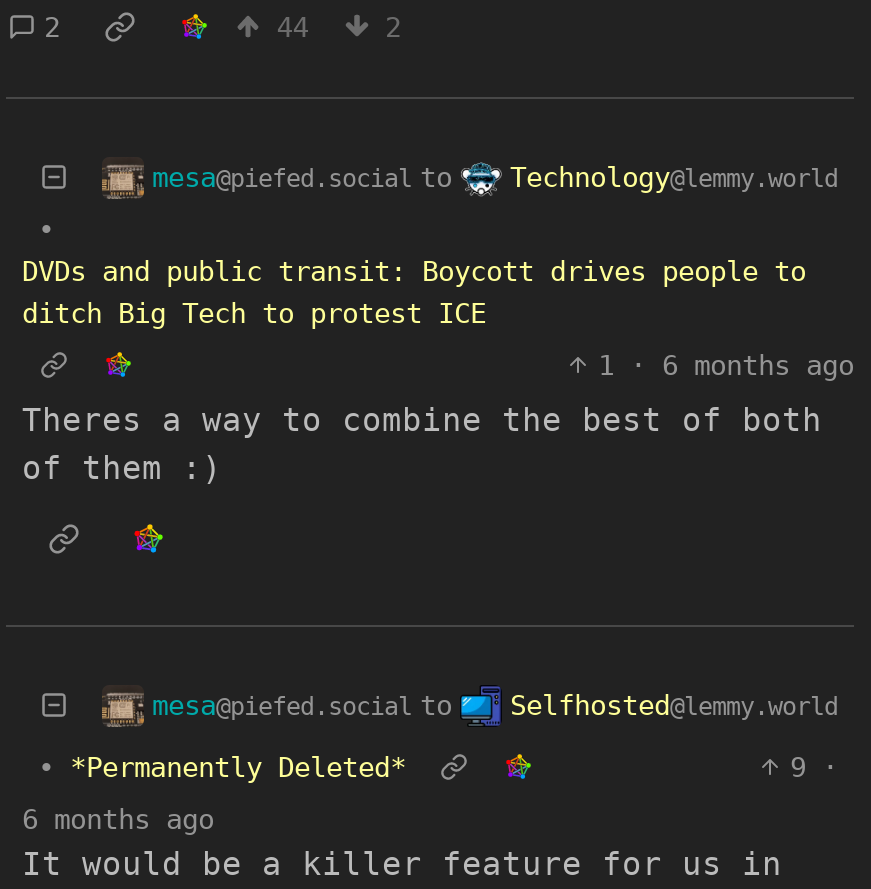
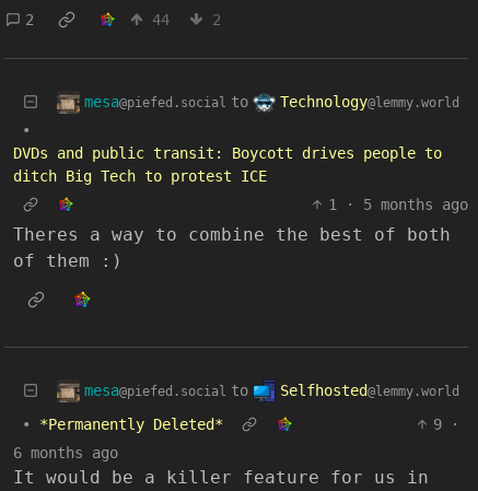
- 1 · 6 months ago
+ 1 · 5 months ago
